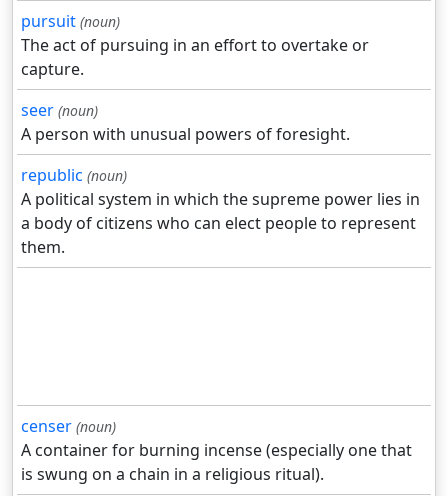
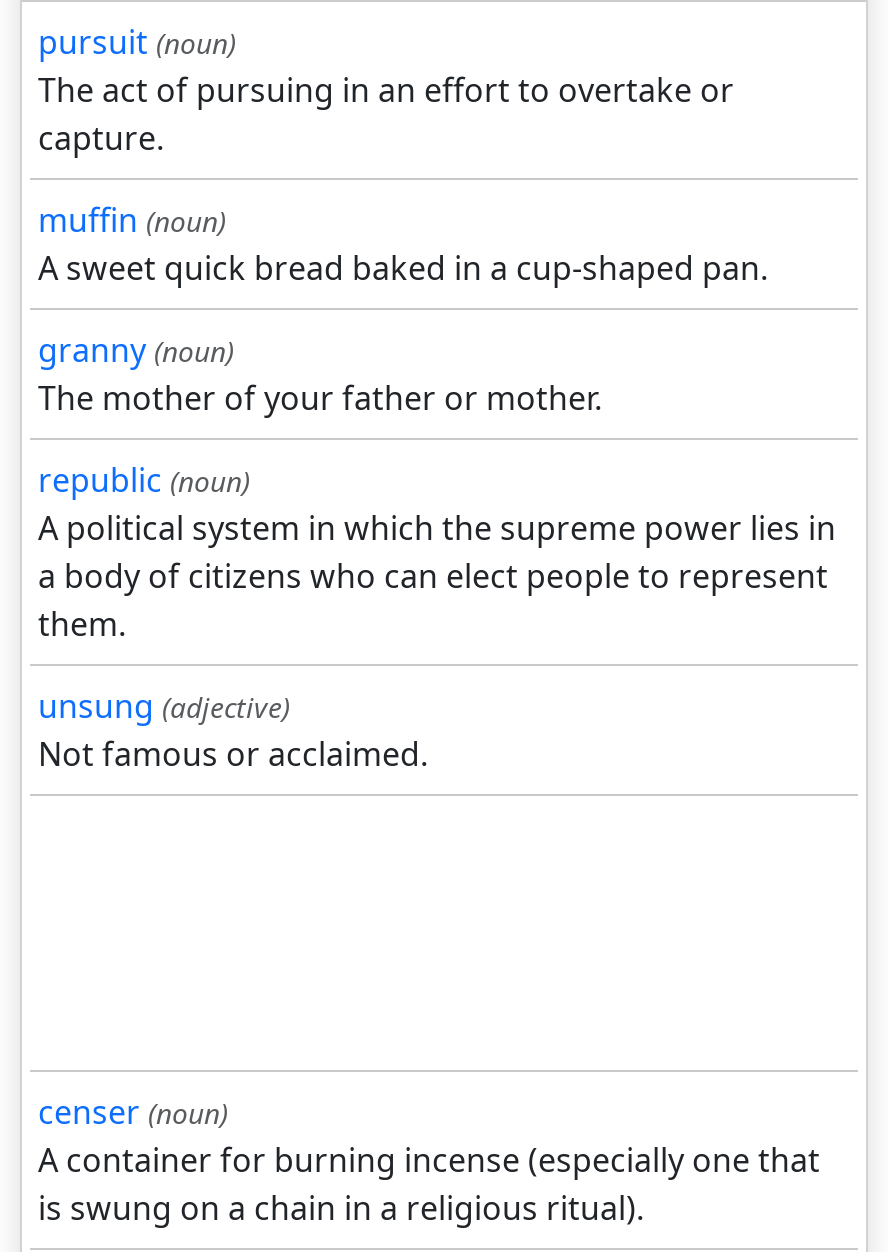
- seer (noun)
- A person with unusual powers of foresight.
+ muffin (noun)
+ A sweet quick bread baked in a cup-shaped pan.
+ granny (noun)
+ The mother of your father or mother.

+ unsung (adjective)
+ Not famous or acclaimed.
